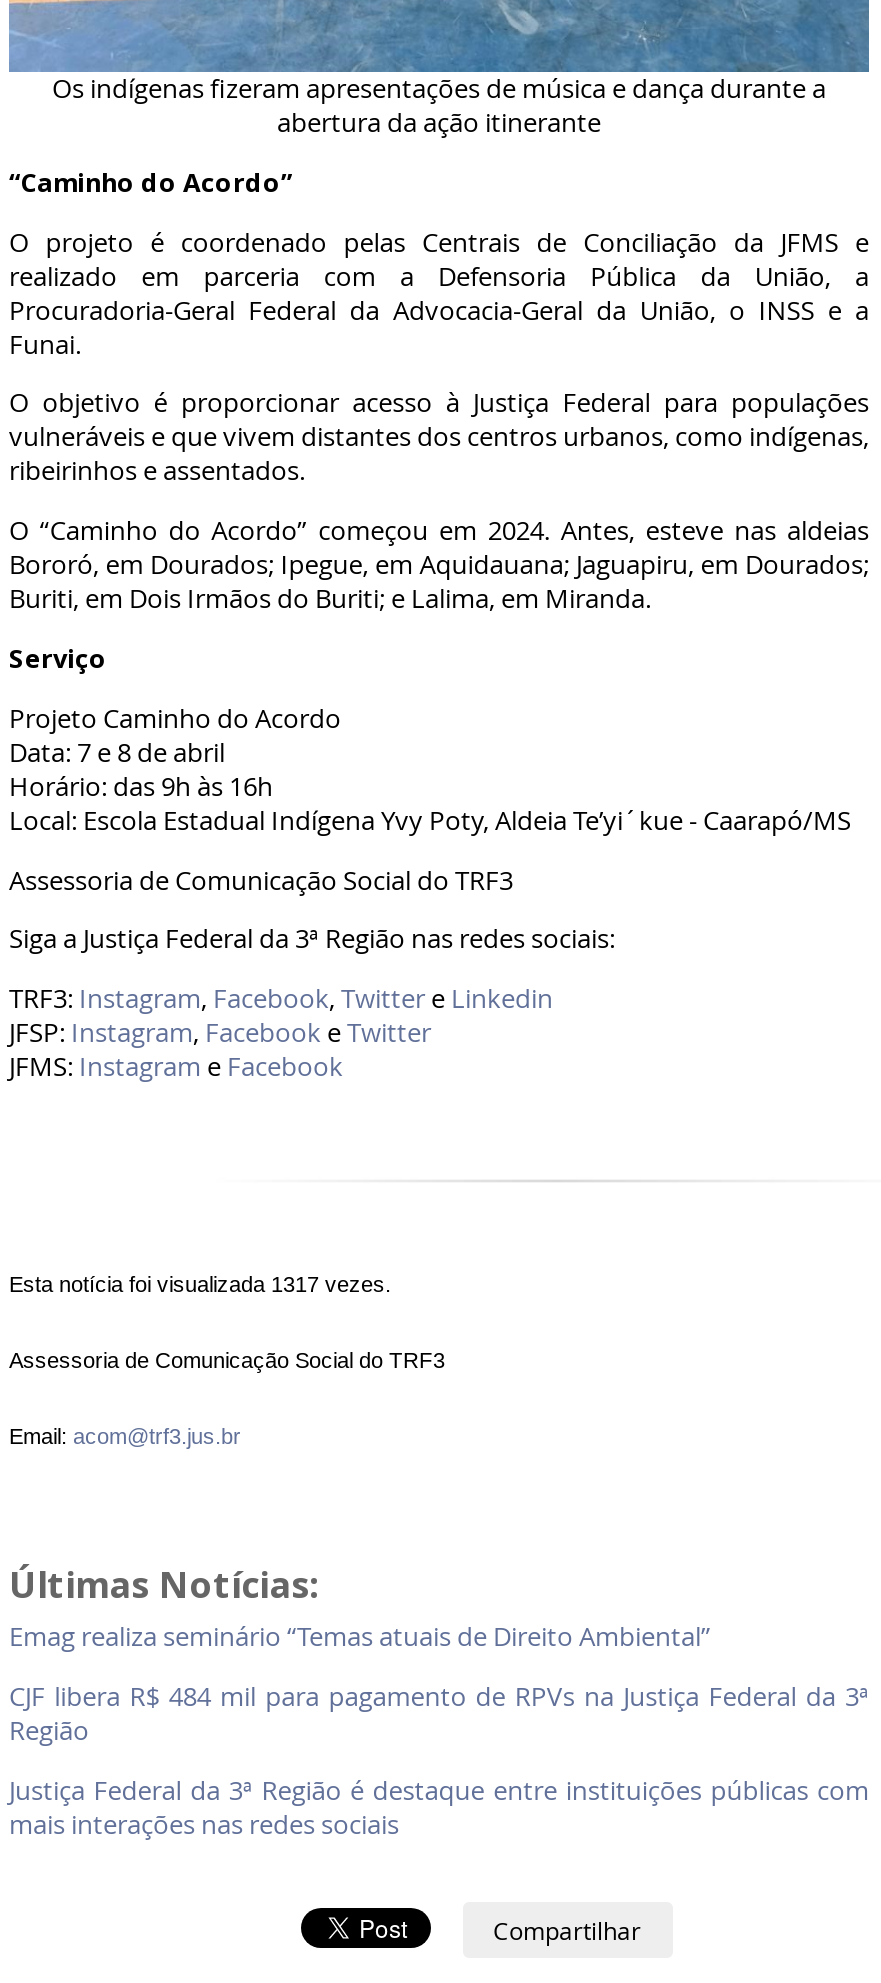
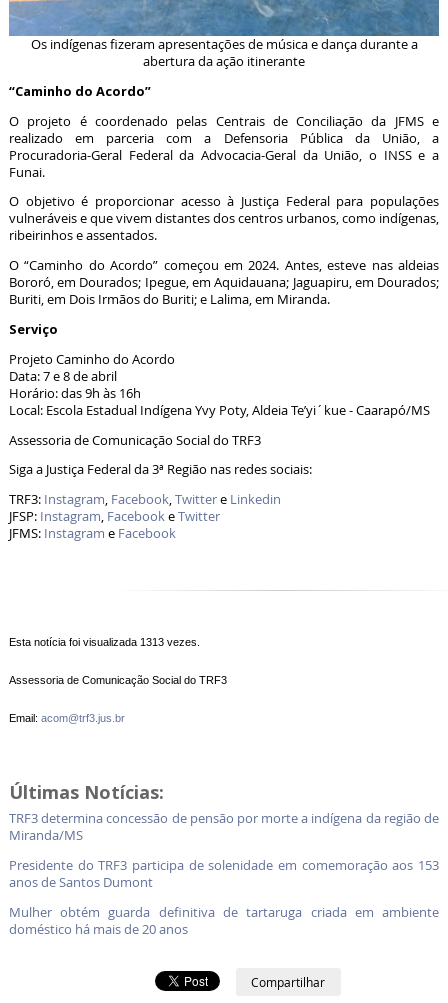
- Esta notícia foi visualizada 1317 vezes.
+ Esta notícia foi visualizada 1313 vezes.

- Emag realiza seminário “Temas atuais de Direito Ambiental”
+ TRF3 determina concessão de pensão por morte a indígena da região de
+ Miranda/MS

- CJF libera R$ 484 mil para pagamento de RPVs na Justiça Federal da 3ª
- Região
+ Presidente do TRF3 participa de solenidade em comemoração aos 153
+ anos de Santos Dumont

- Justiça Federal da 3ª Região é destaque entre instituições públicas com
- mais interações nas redes sociais
+ Mulher obtém guarda definitiva de tartaruga criada em ambiente
+ doméstico há mais de 20 anos
